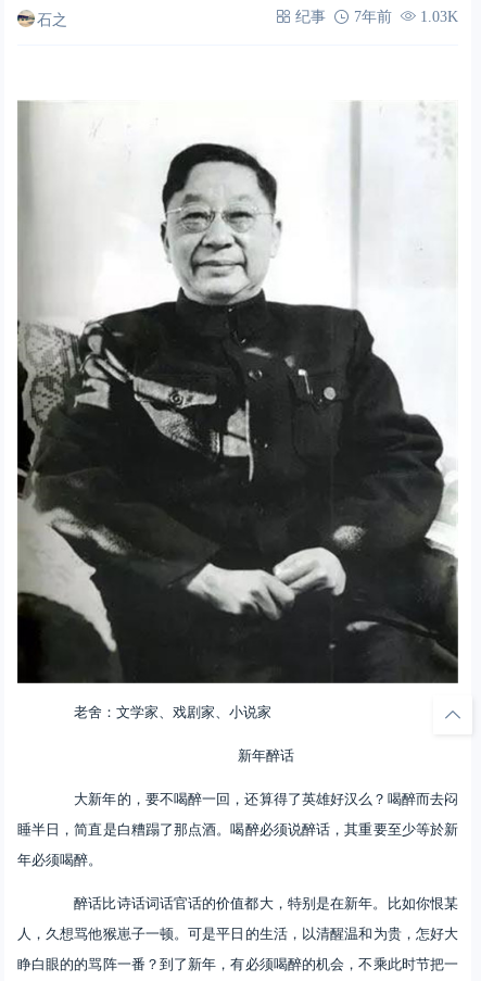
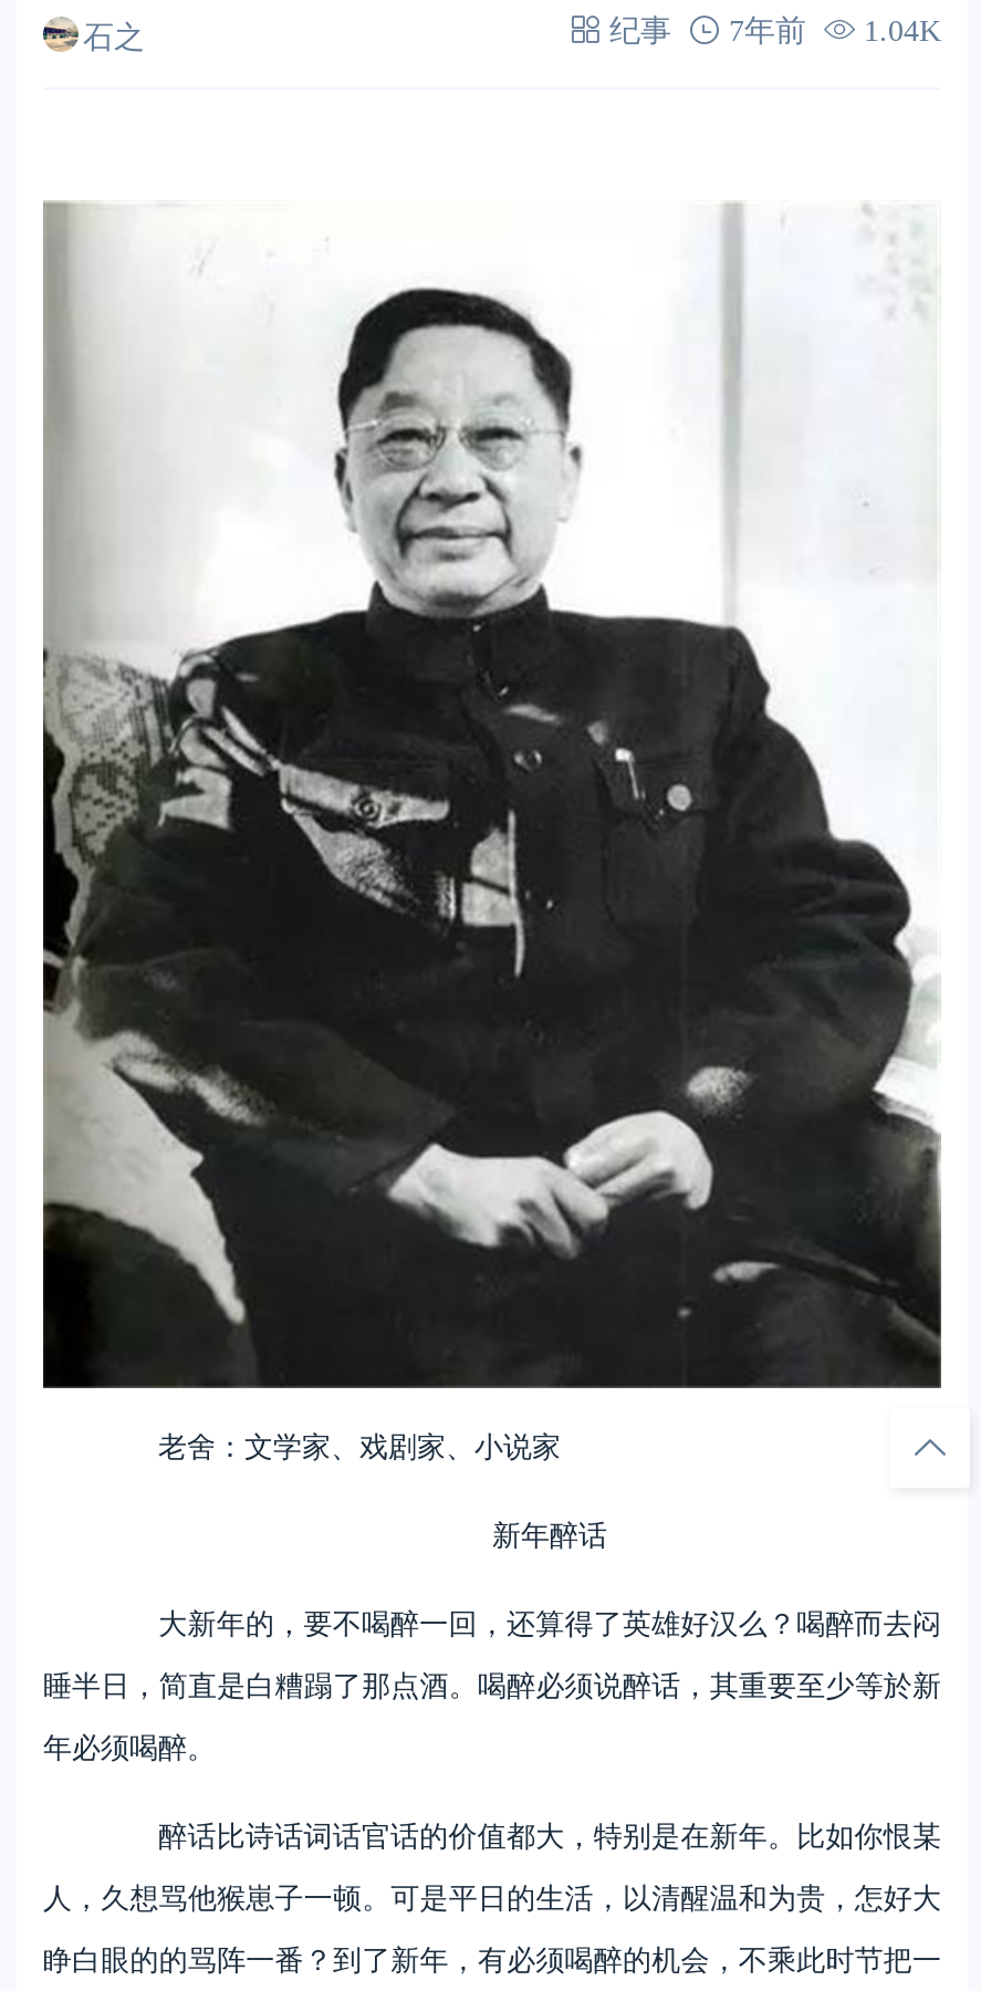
- 纪事 7年前 1.03K
+ 纪事 7年前 1.04K
